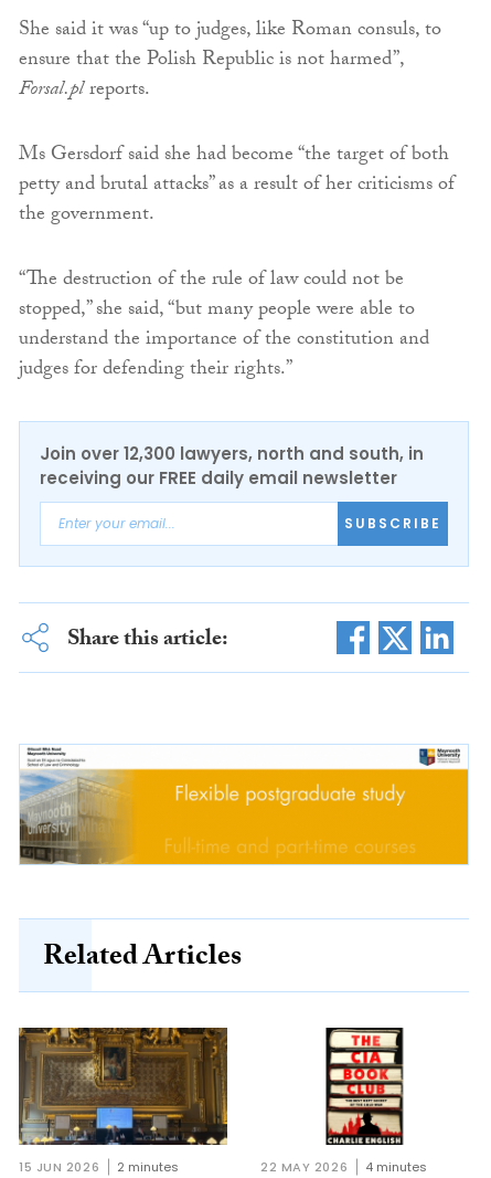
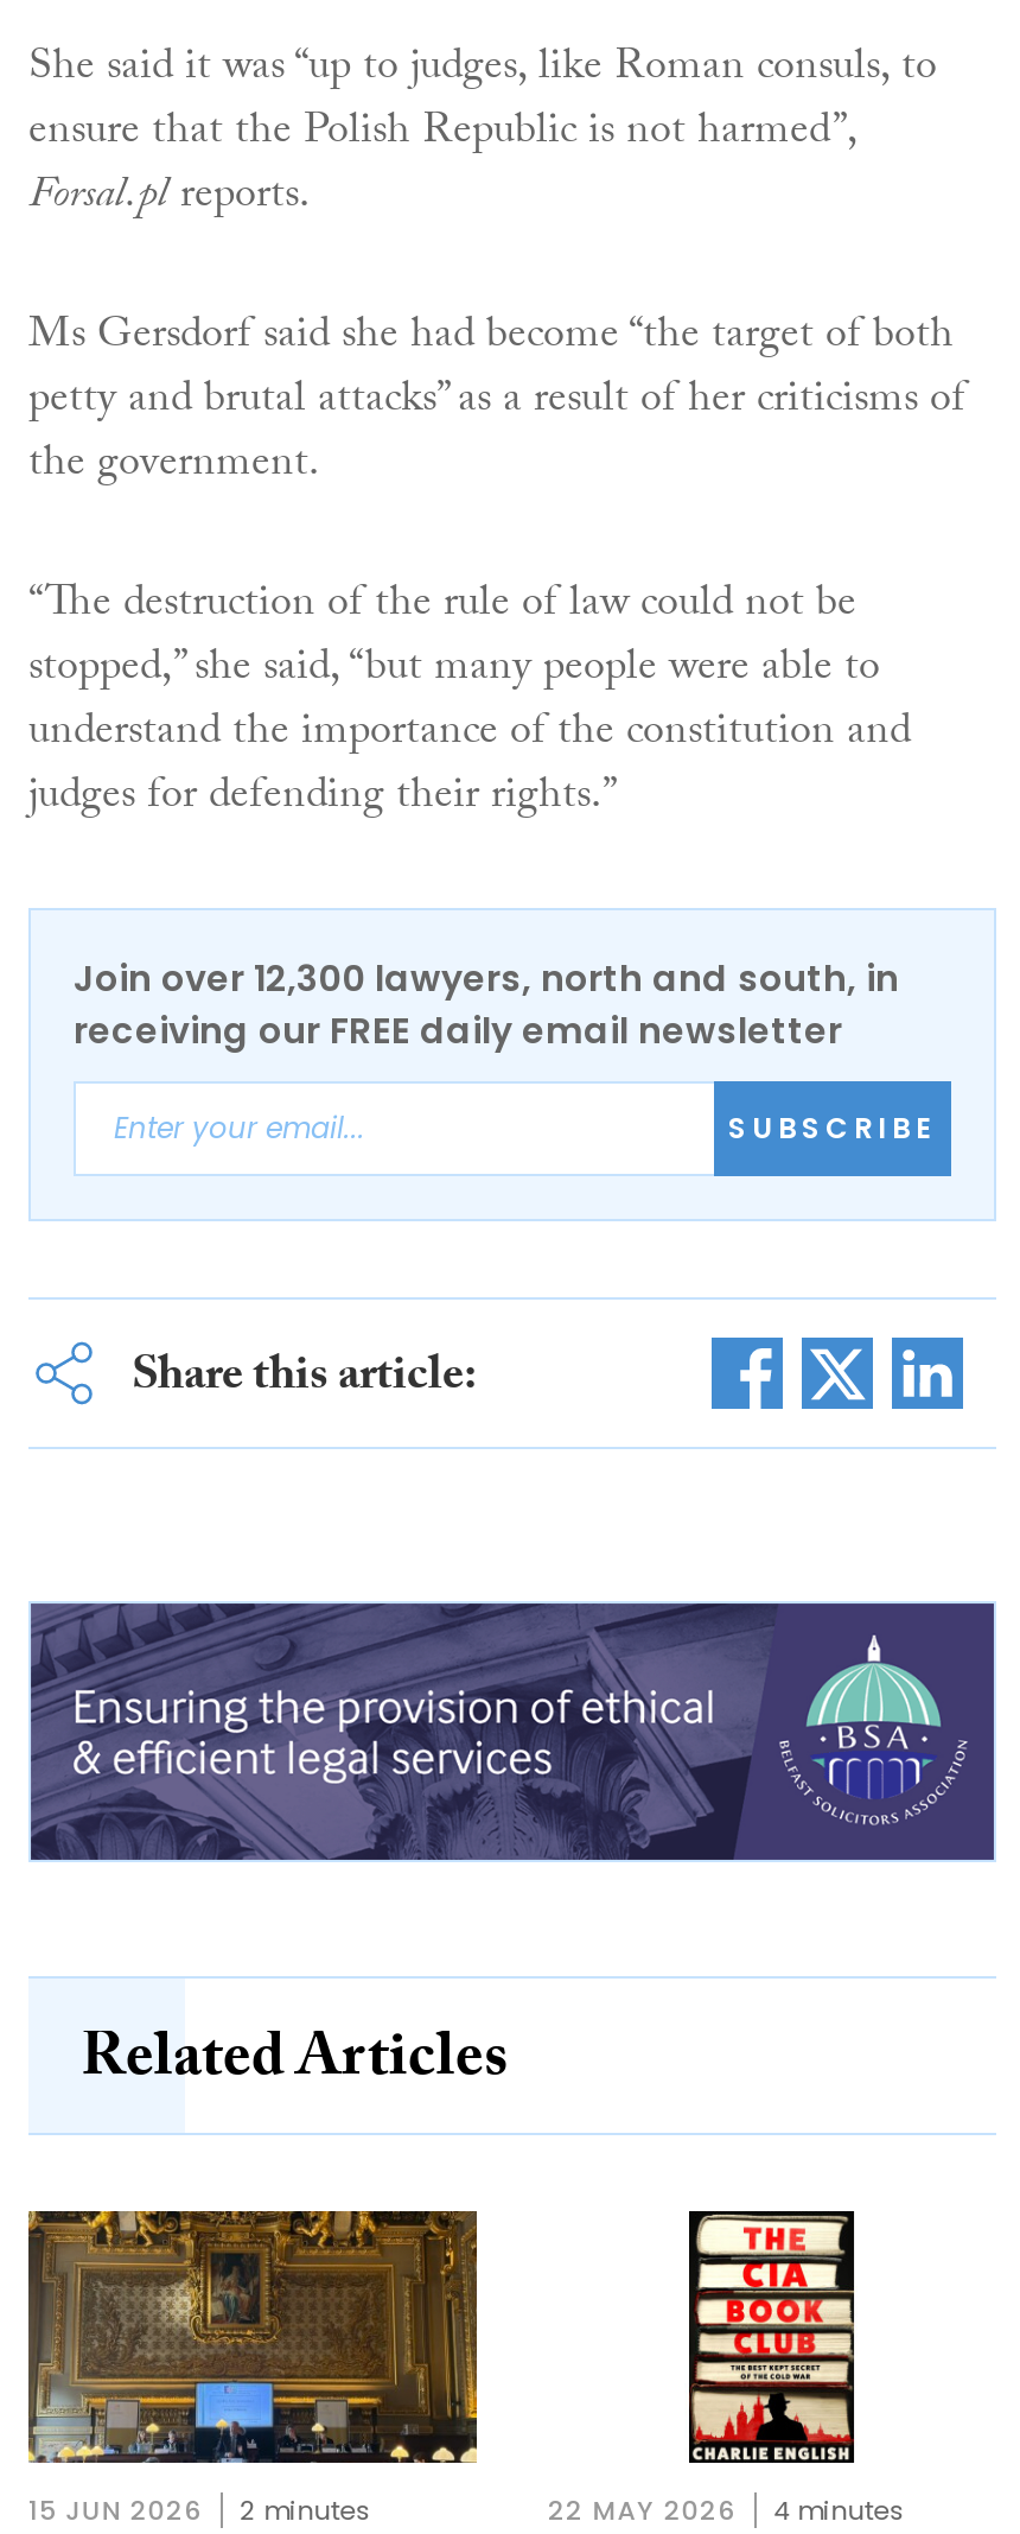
- [image]
+ [image]
